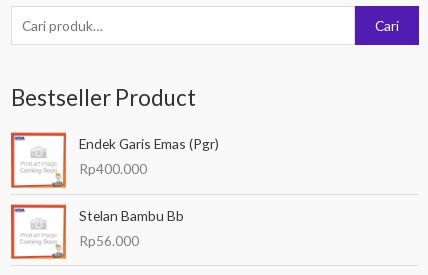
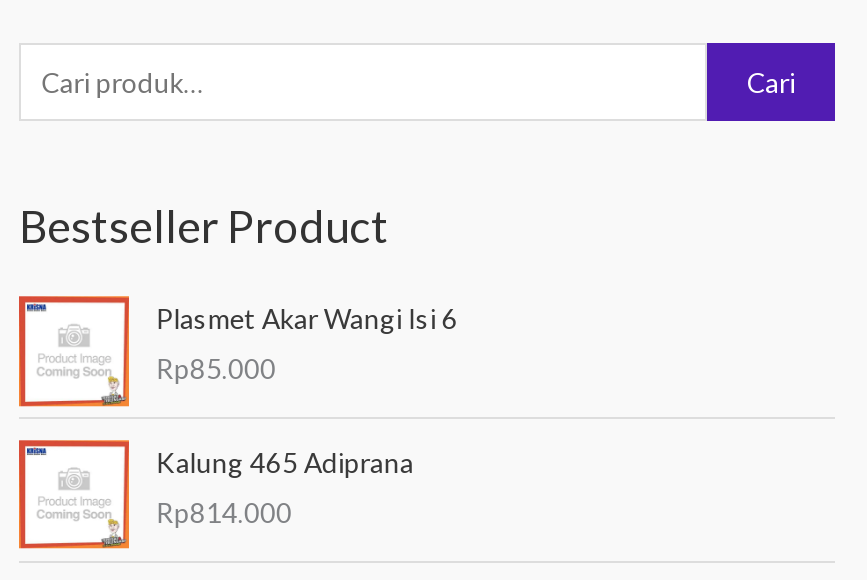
- Endek Garis Emas (Pgr)
- Rp400.000
+ Plasmet Akar Wangi Isi 6
+ Rp85.000

- Stelan Bambu Bb
- Rp56.000
+ Kalung 465 Adiprana
+ Rp814.000
